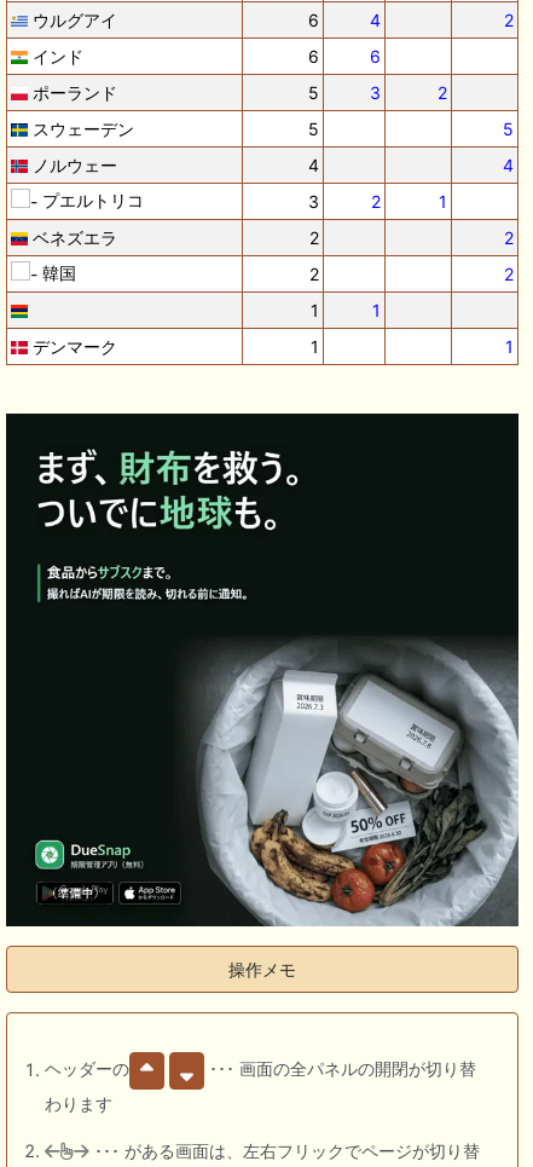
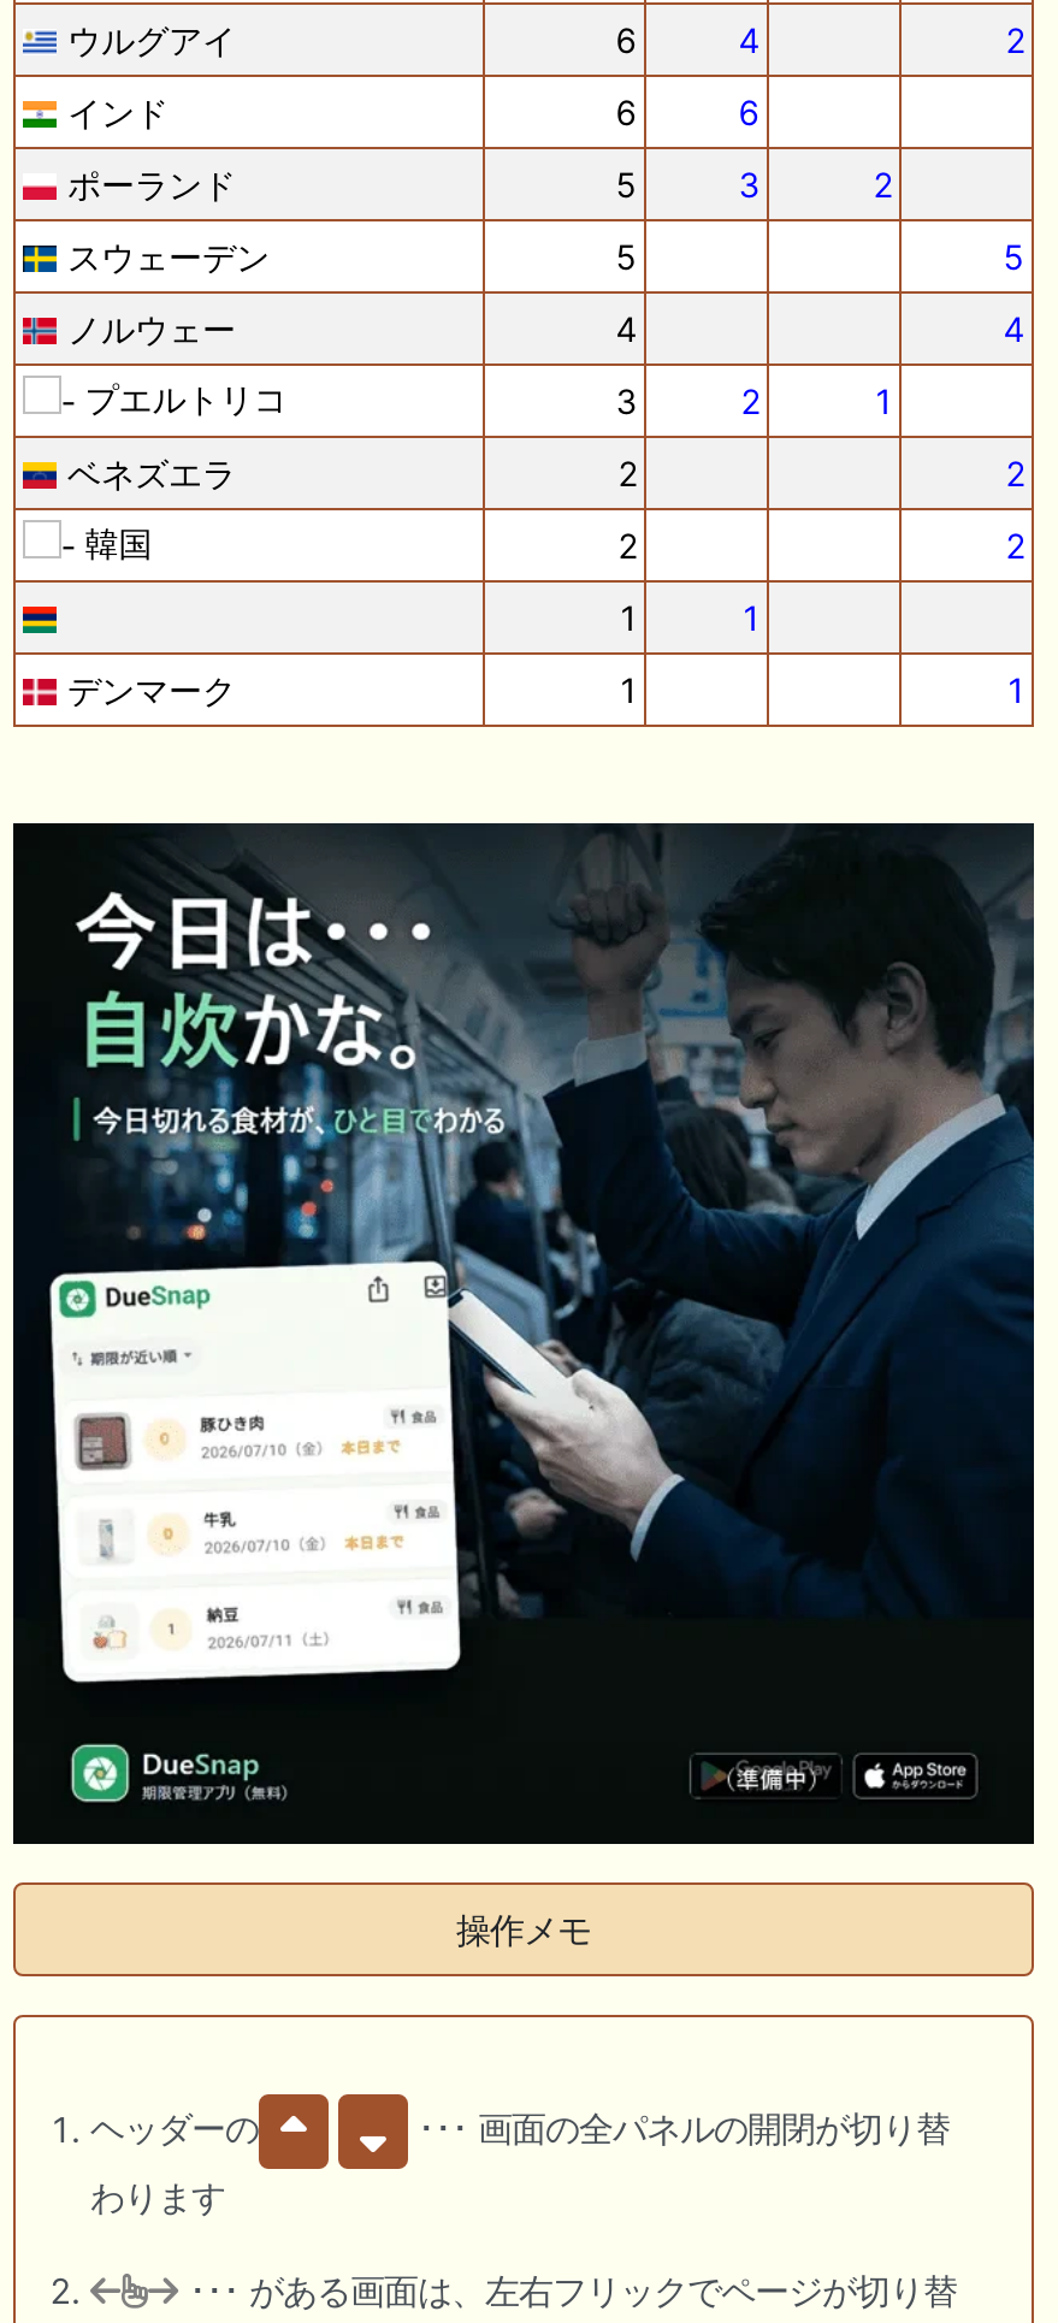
- [image]
+ [image]
